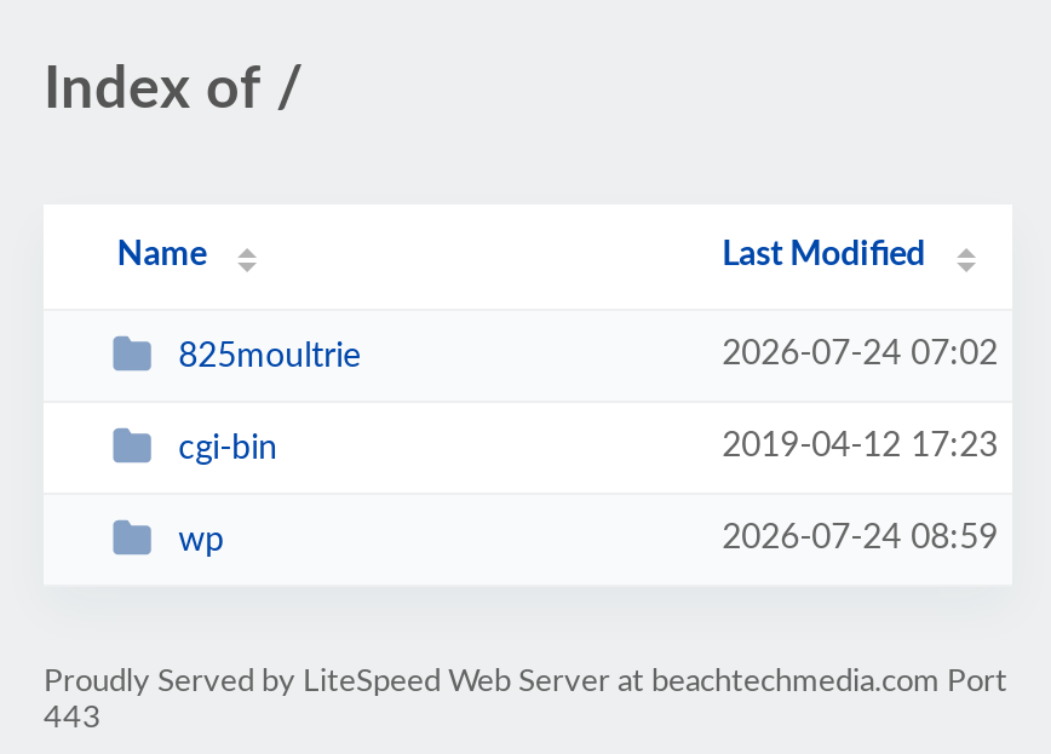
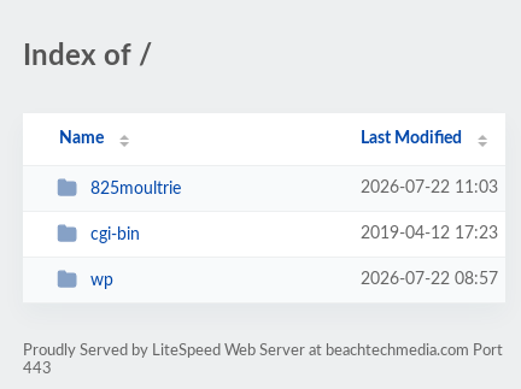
- 2026-07-24 07:02
+ 2026-07-22 11:03

- 2026-07-24 08:59
+ 2026-07-22 08:57
